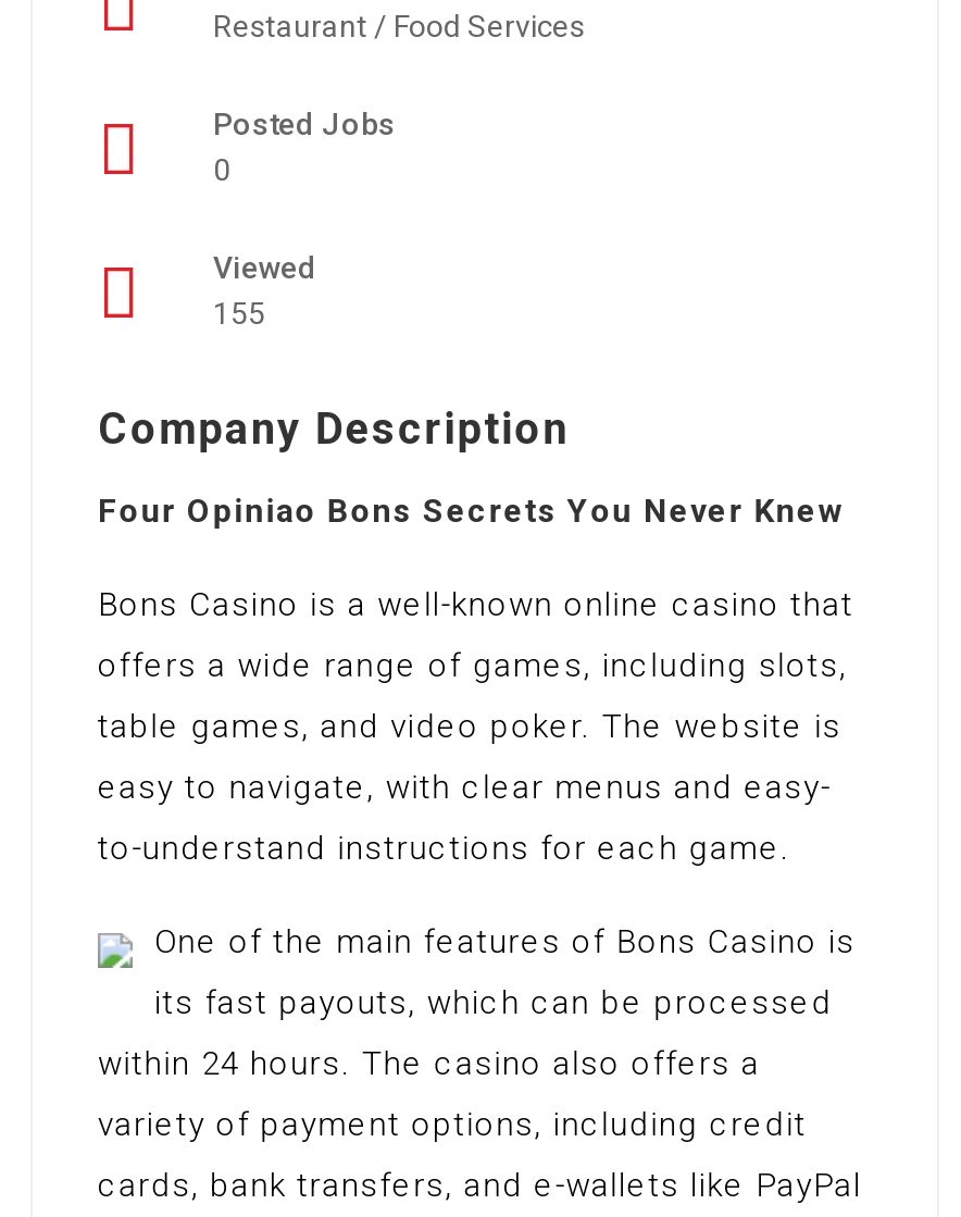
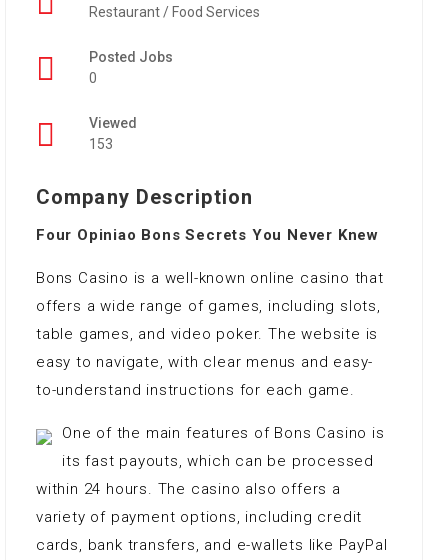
- 155
+ 153
